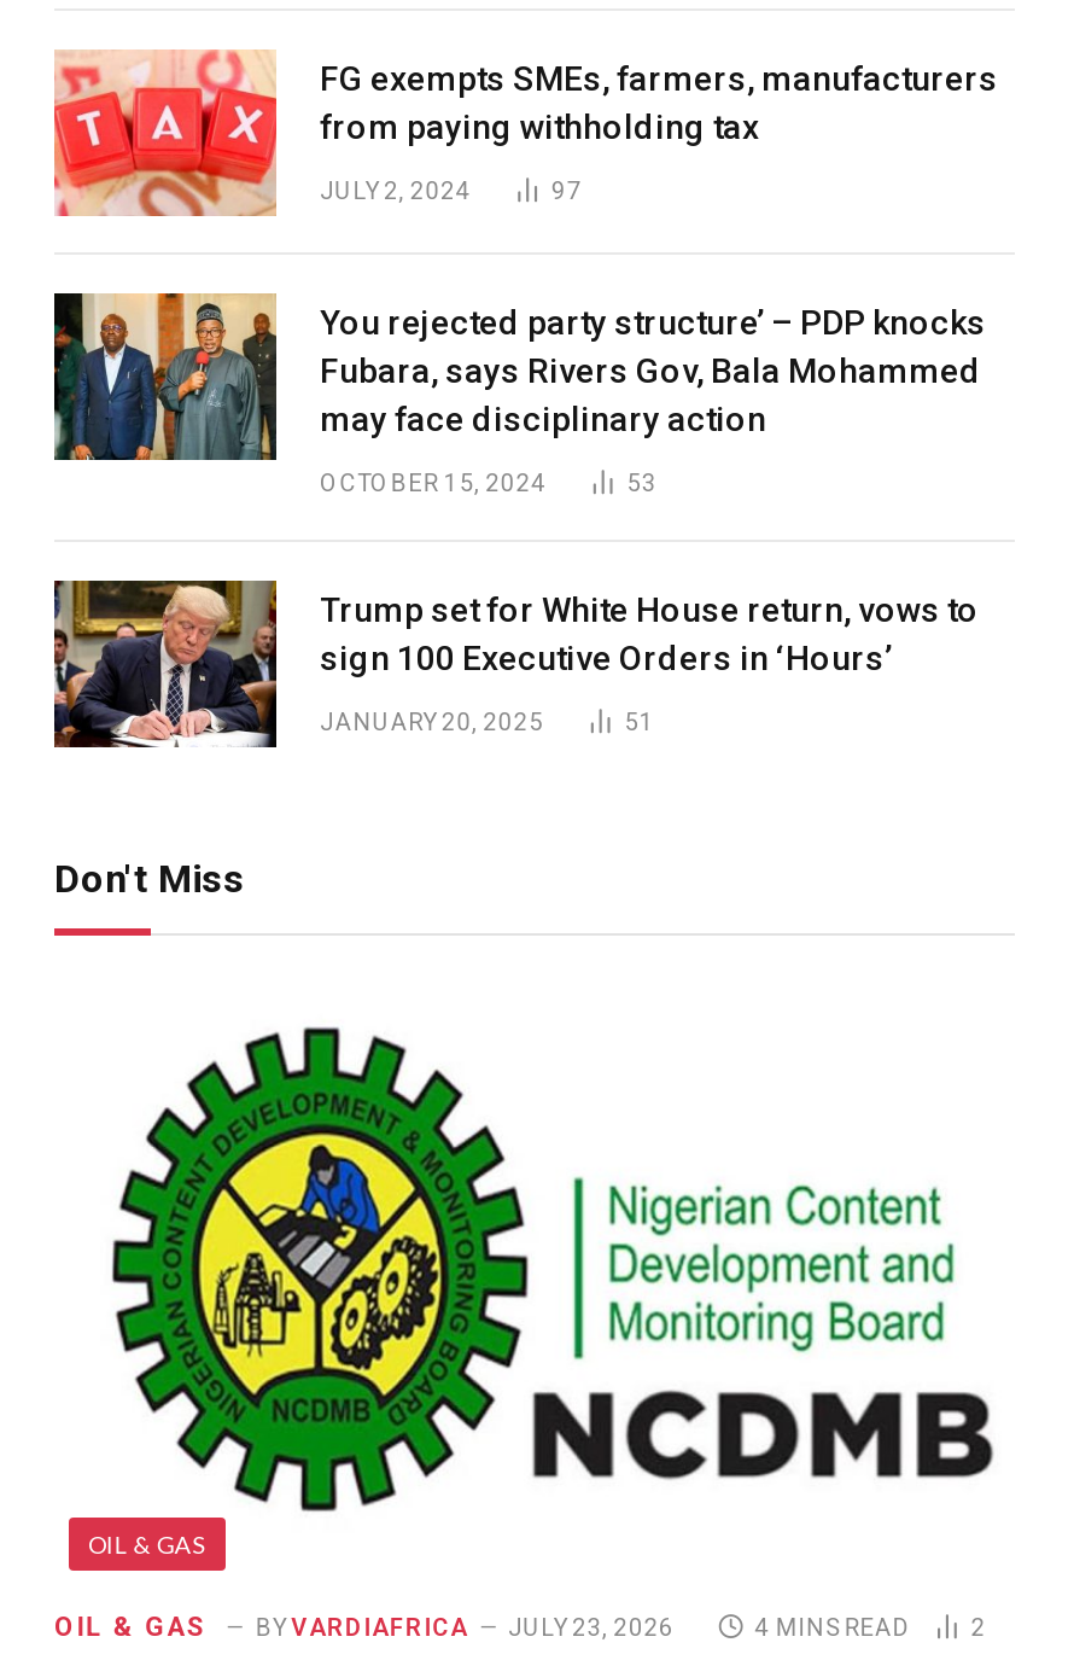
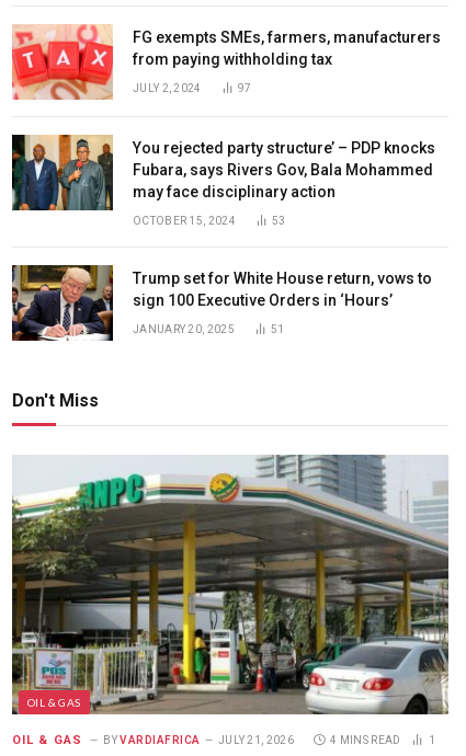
- [image]
- OIL & GAS BY VARDIAFRICA JULY 23, 2026
+ [image]
+ OIL & GAS BY VARDIAFRICA JULY 21, 2026

- 2
+ 1
